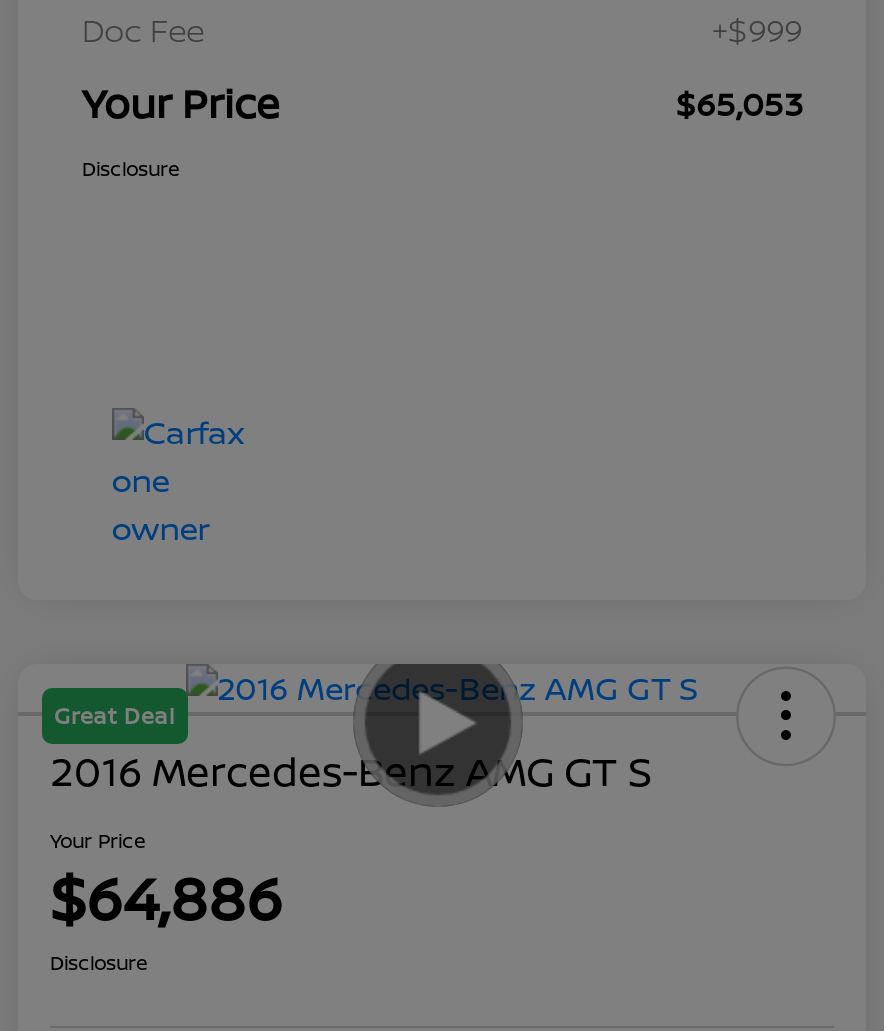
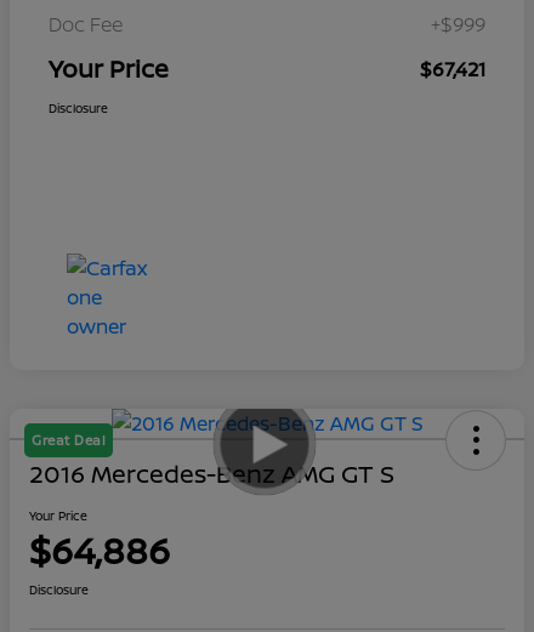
- $65,053
+ $67,421
